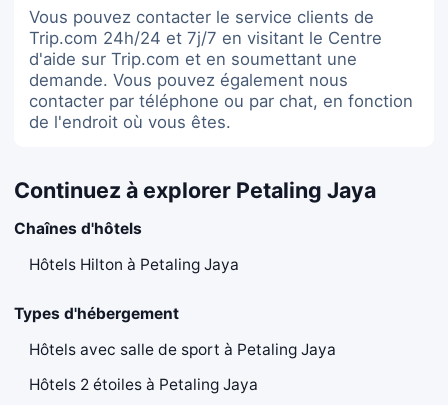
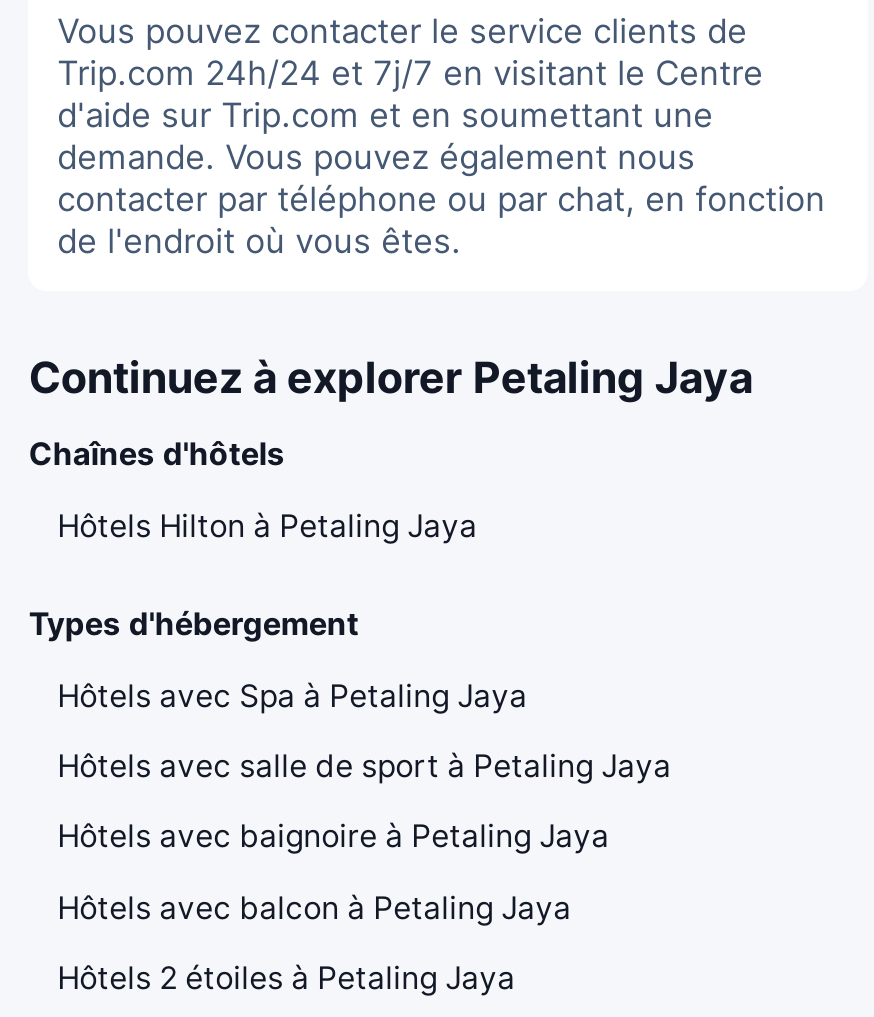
+ Hôtels avec Spa à Petaling Jaya

+ Hôtels avec baignoire à Petaling Jaya
+ Hôtels avec balcon à Petaling Jaya
